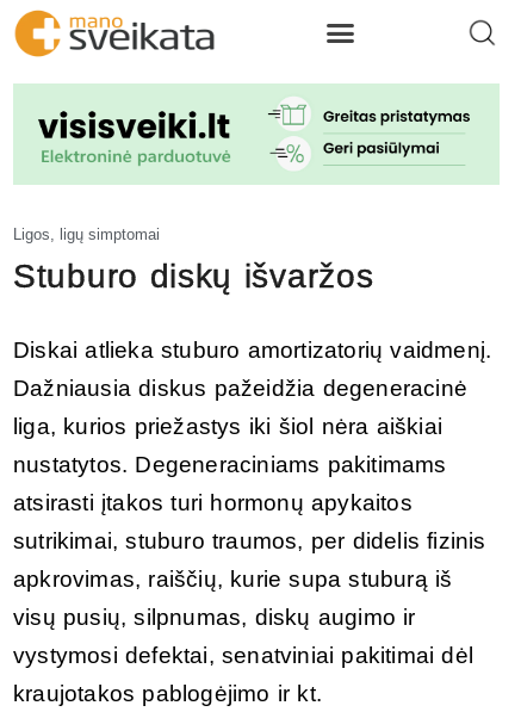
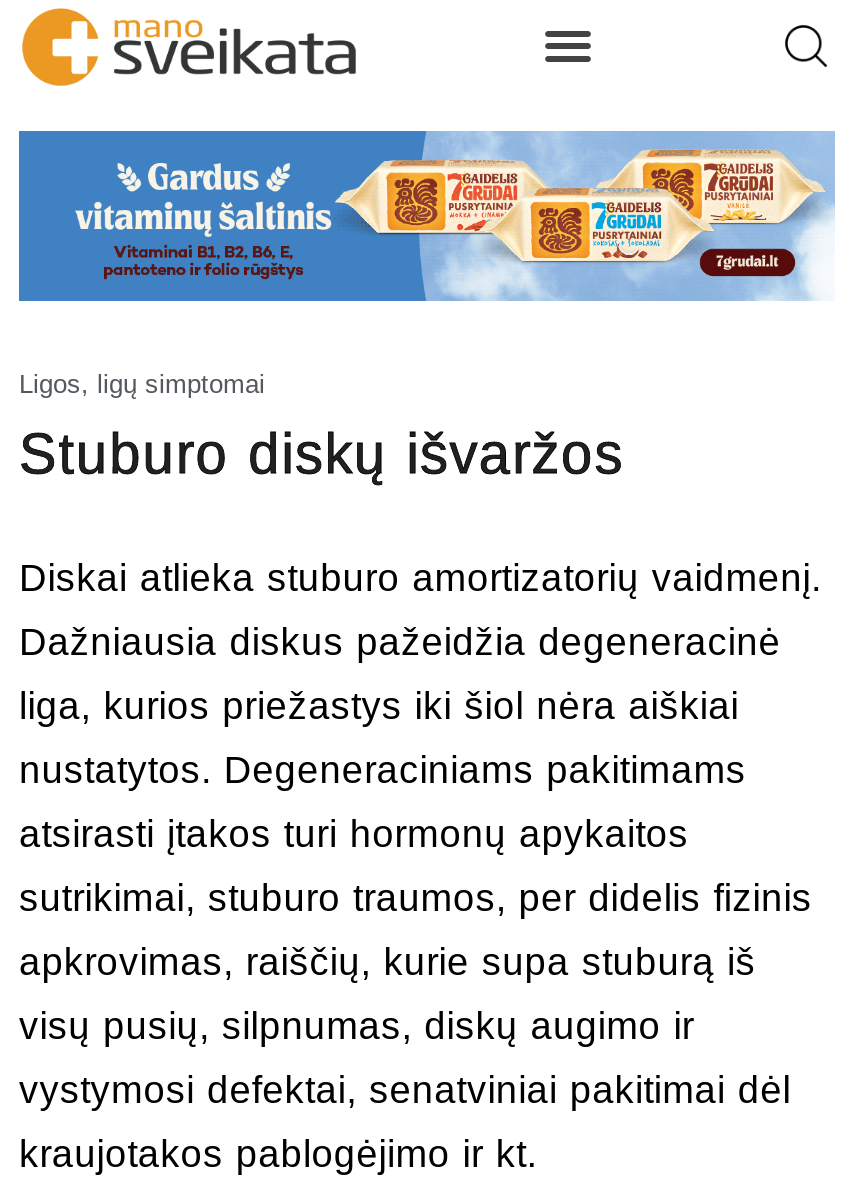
- [image]
+ [image]
